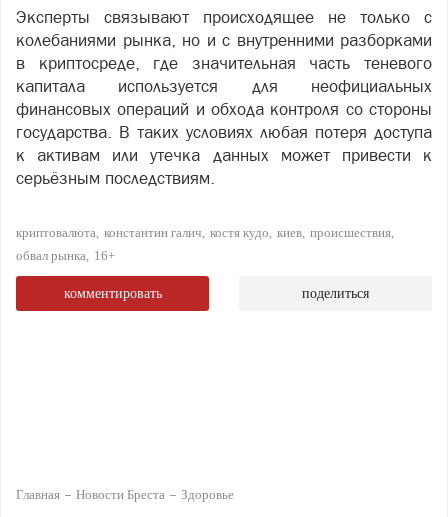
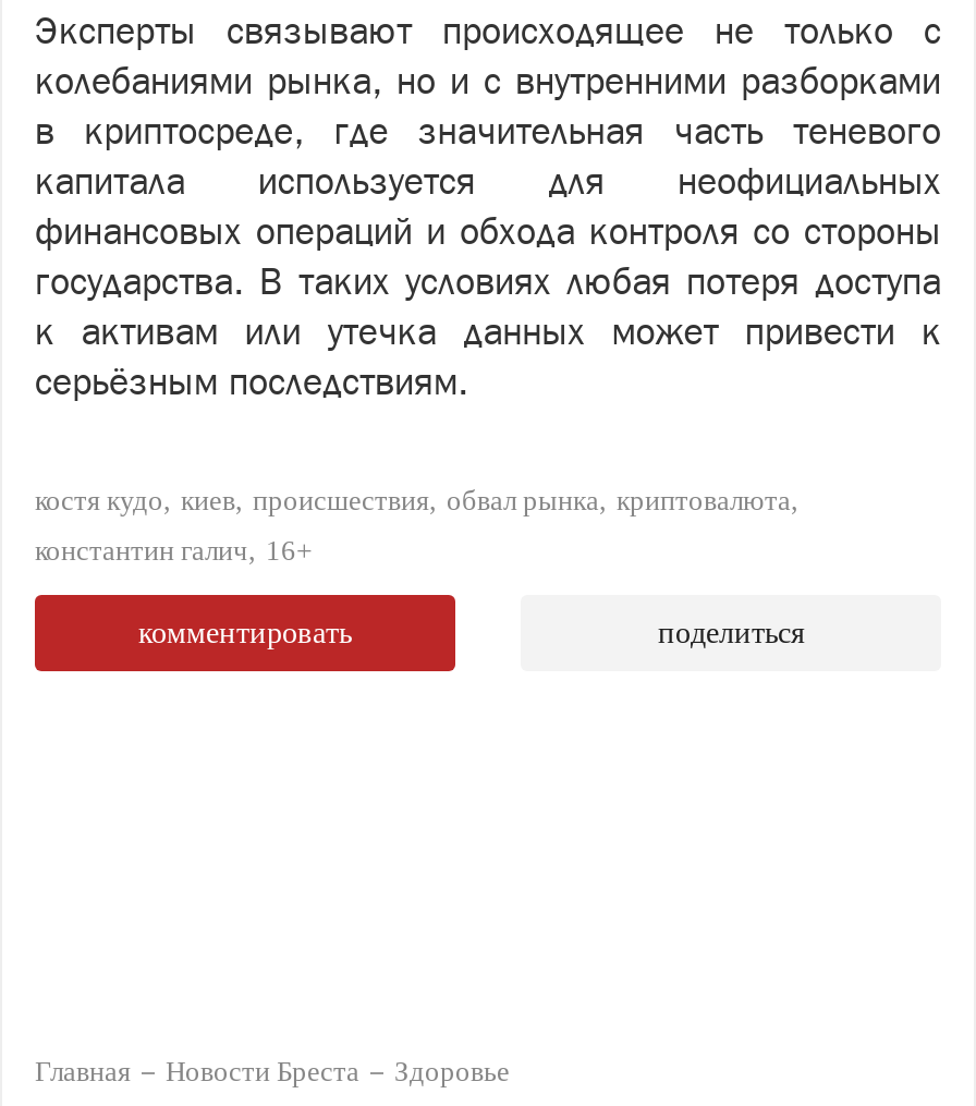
- криптовалюта константин галич костя кудо киев происшествия
+ костя кудо киев происшествия обвал рынка криптовалюта

- обвал рынка 16+
+ константин галич 16+
